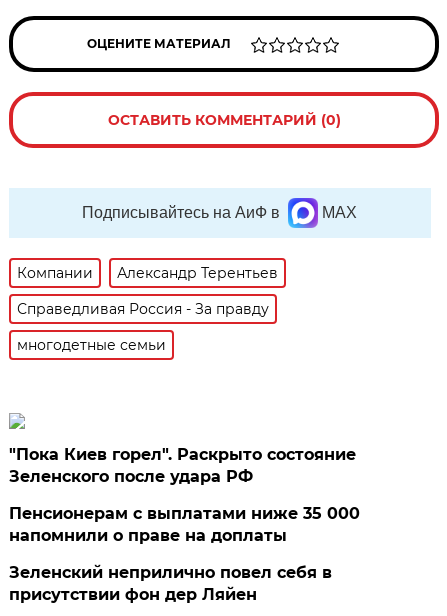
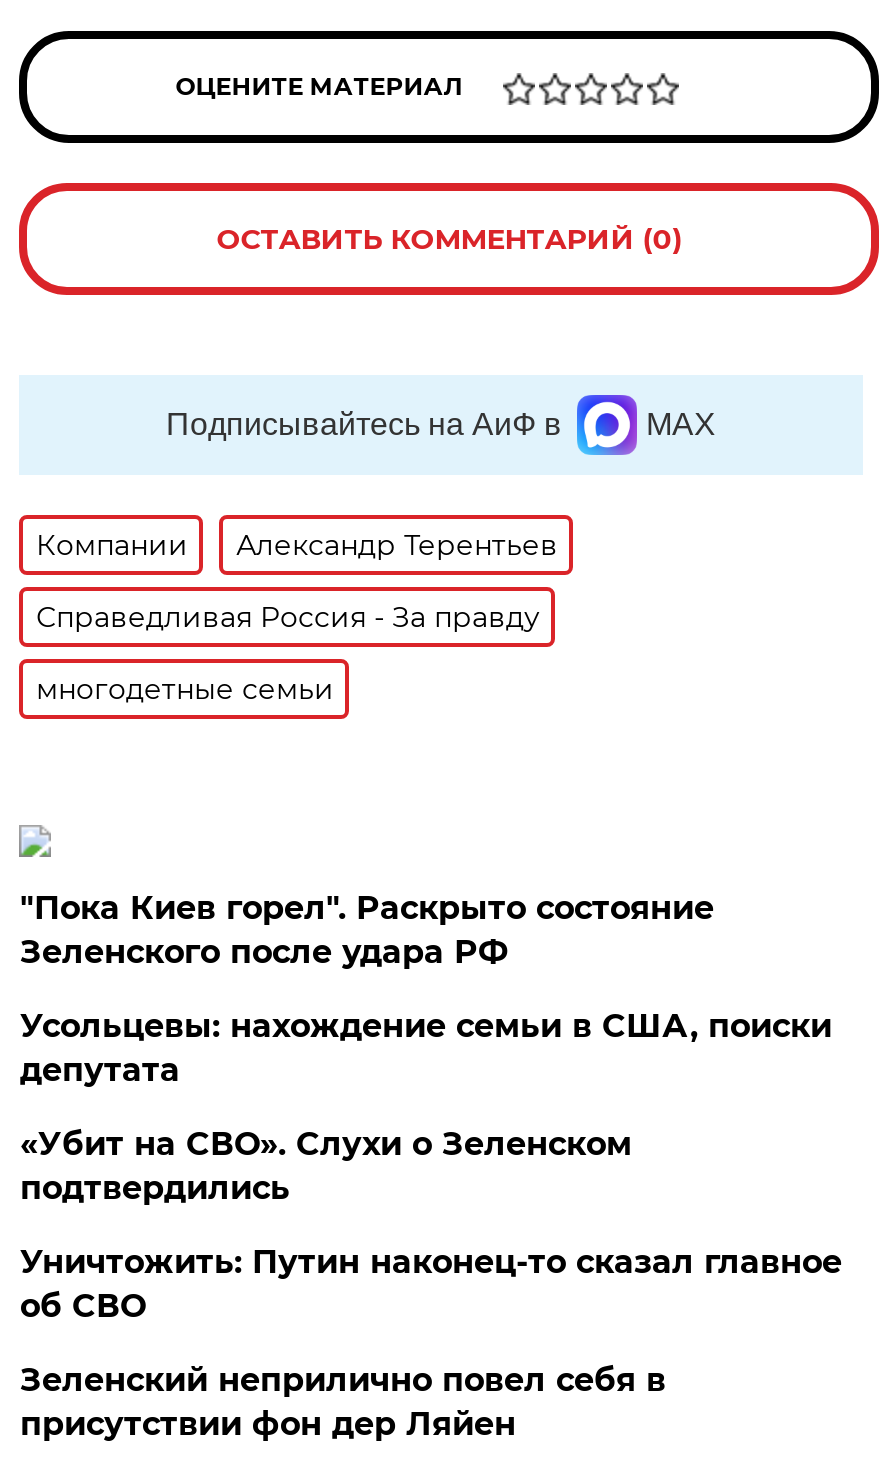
- Пенсионерам с выплатами ниже 35 000
- напомнили о праве на доплаты
+ Усольцевы: нахождение семьи в США, поиски
+ депутата
+ «Убит на СВО». Слухи о Зеленском
+ подтвердились
+ Уничтожить: Путин наконец-то сказал главное
+ об СВО
